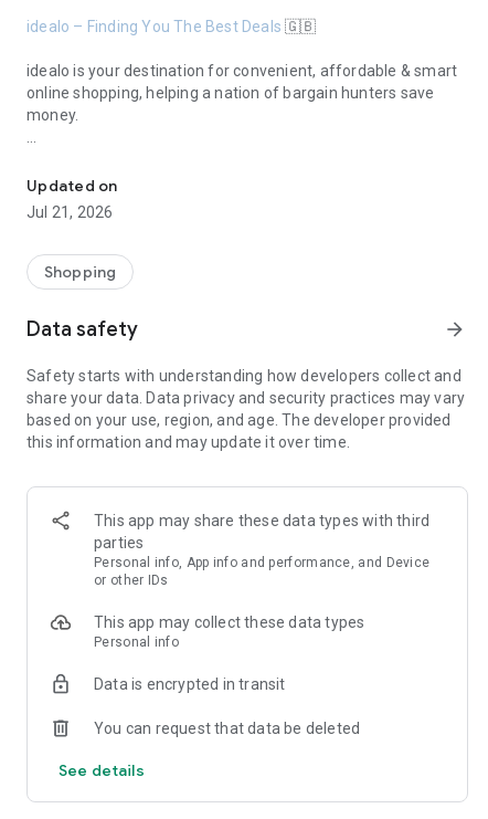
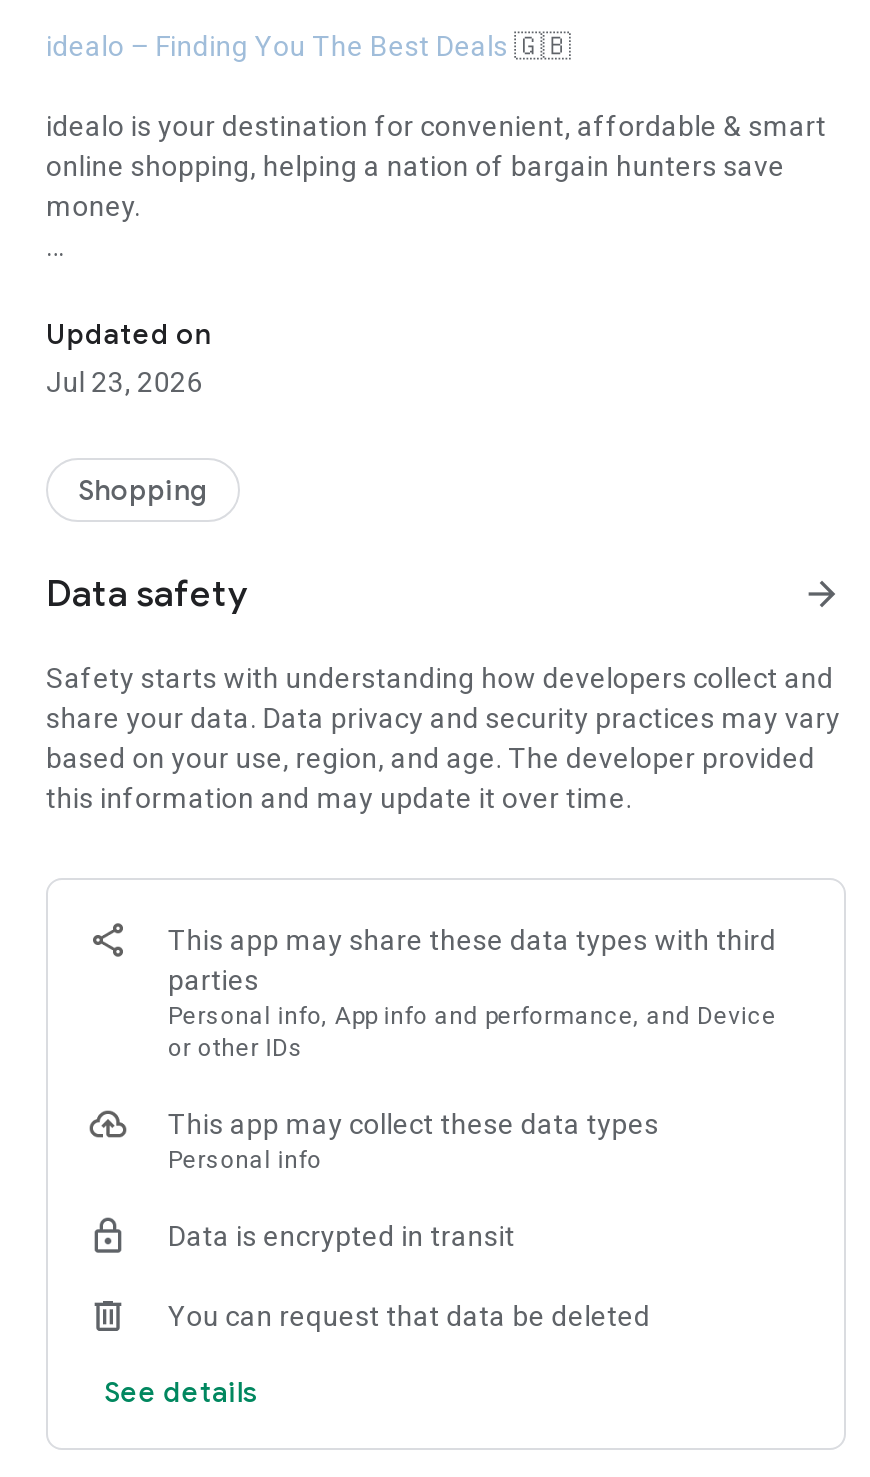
- Jul 21, 2026
+ Jul 23, 2026
